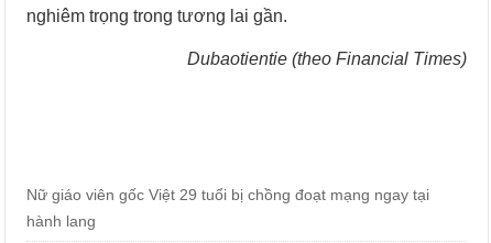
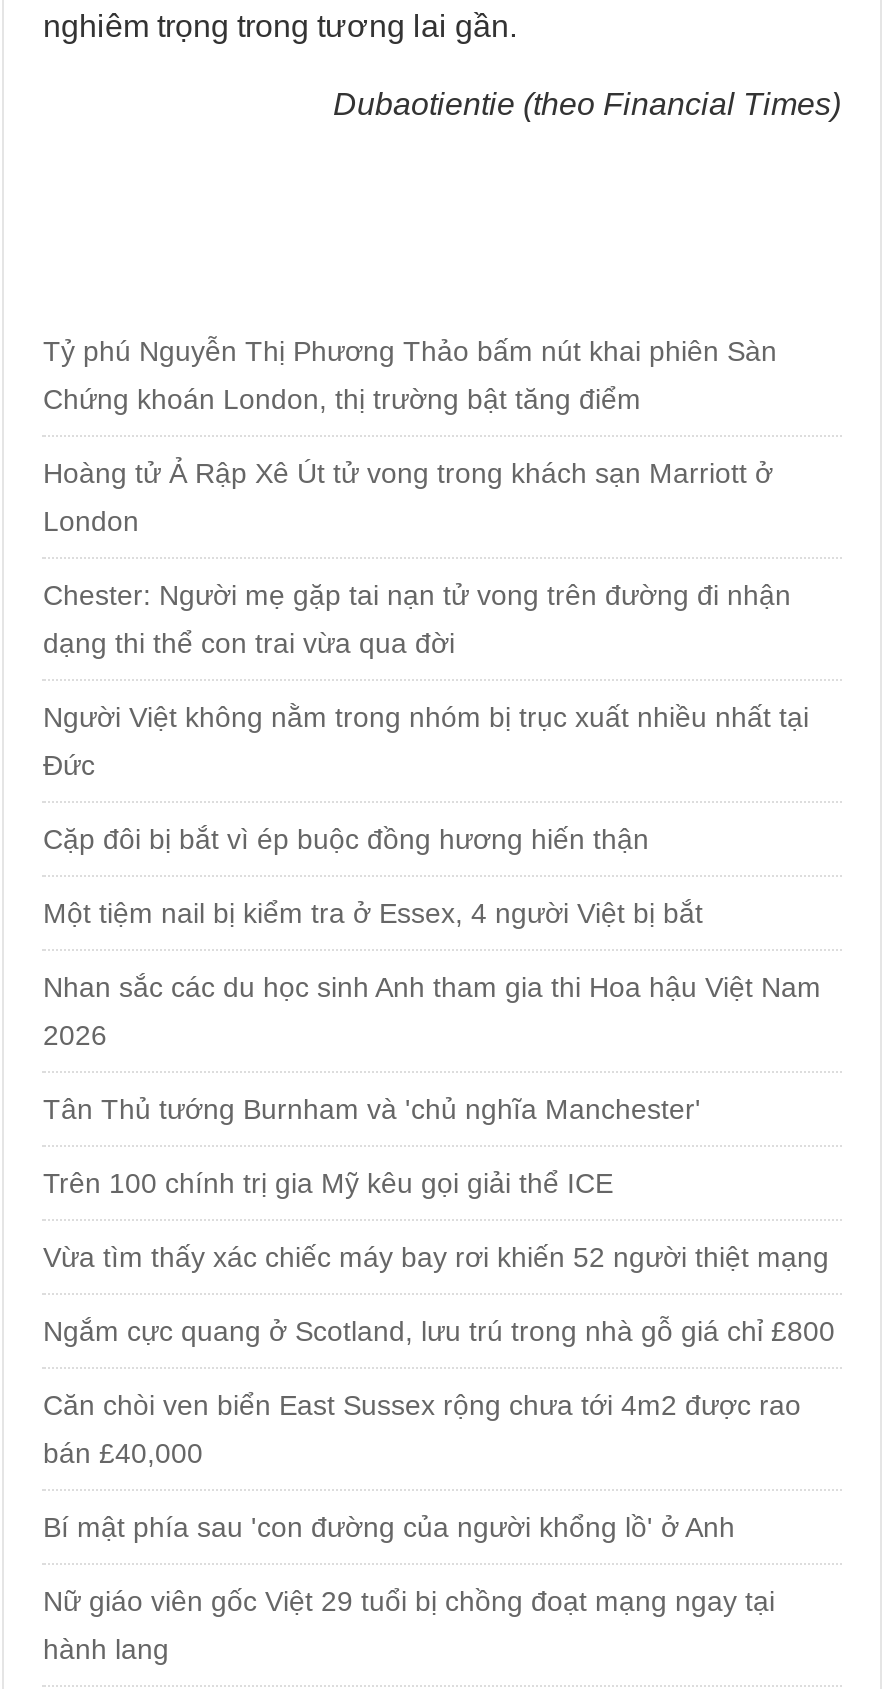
+ Tỷ phú Nguyễn Thị Phương Thảo bấm nút khai phiên Sàn
+ Chứng khoán London, thị trường bật tăng điểm
+ Hoàng tử Ả Rập Xê Út tử vong trong khách sạn Marriott ở
+ London
+ Chester: Người mẹ gặp tai nạn tử vong trên đường đi nhận
+ dạng thi thể con trai vừa qua đời
+ Người Việt không nằm trong nhóm bị trục xuất nhiều nhất tại
+ Đức
+ Cặp đôi bị bắt vì ép buộc đồng hương hiến thận
+ Một tiệm nail bị kiểm tra ở Essex, 4 người Việt bị bắt
+ Nhan sắc các du học sinh Anh tham gia thi Hoa hậu Việt Nam
+ 2026
+ Tân Thủ tướng Burnham và 'chủ nghĩa Manchester'
+ Trên 100 chính trị gia Mỹ kêu gọi giải thể ICE
+ Vừa tìm thấy xác chiếc máy bay rơi khiến 52 người thiệt mạng
+ Ngắm cực quang ở Scotland, lưu trú trong nhà gỗ giá chỉ £800
+ Căn chòi ven biển East Sussex rộng chưa tới 4m2 được rao
+ bán £40,000
+ Bí mật phía sau 'con đường của người khổng lồ' ở Anh
